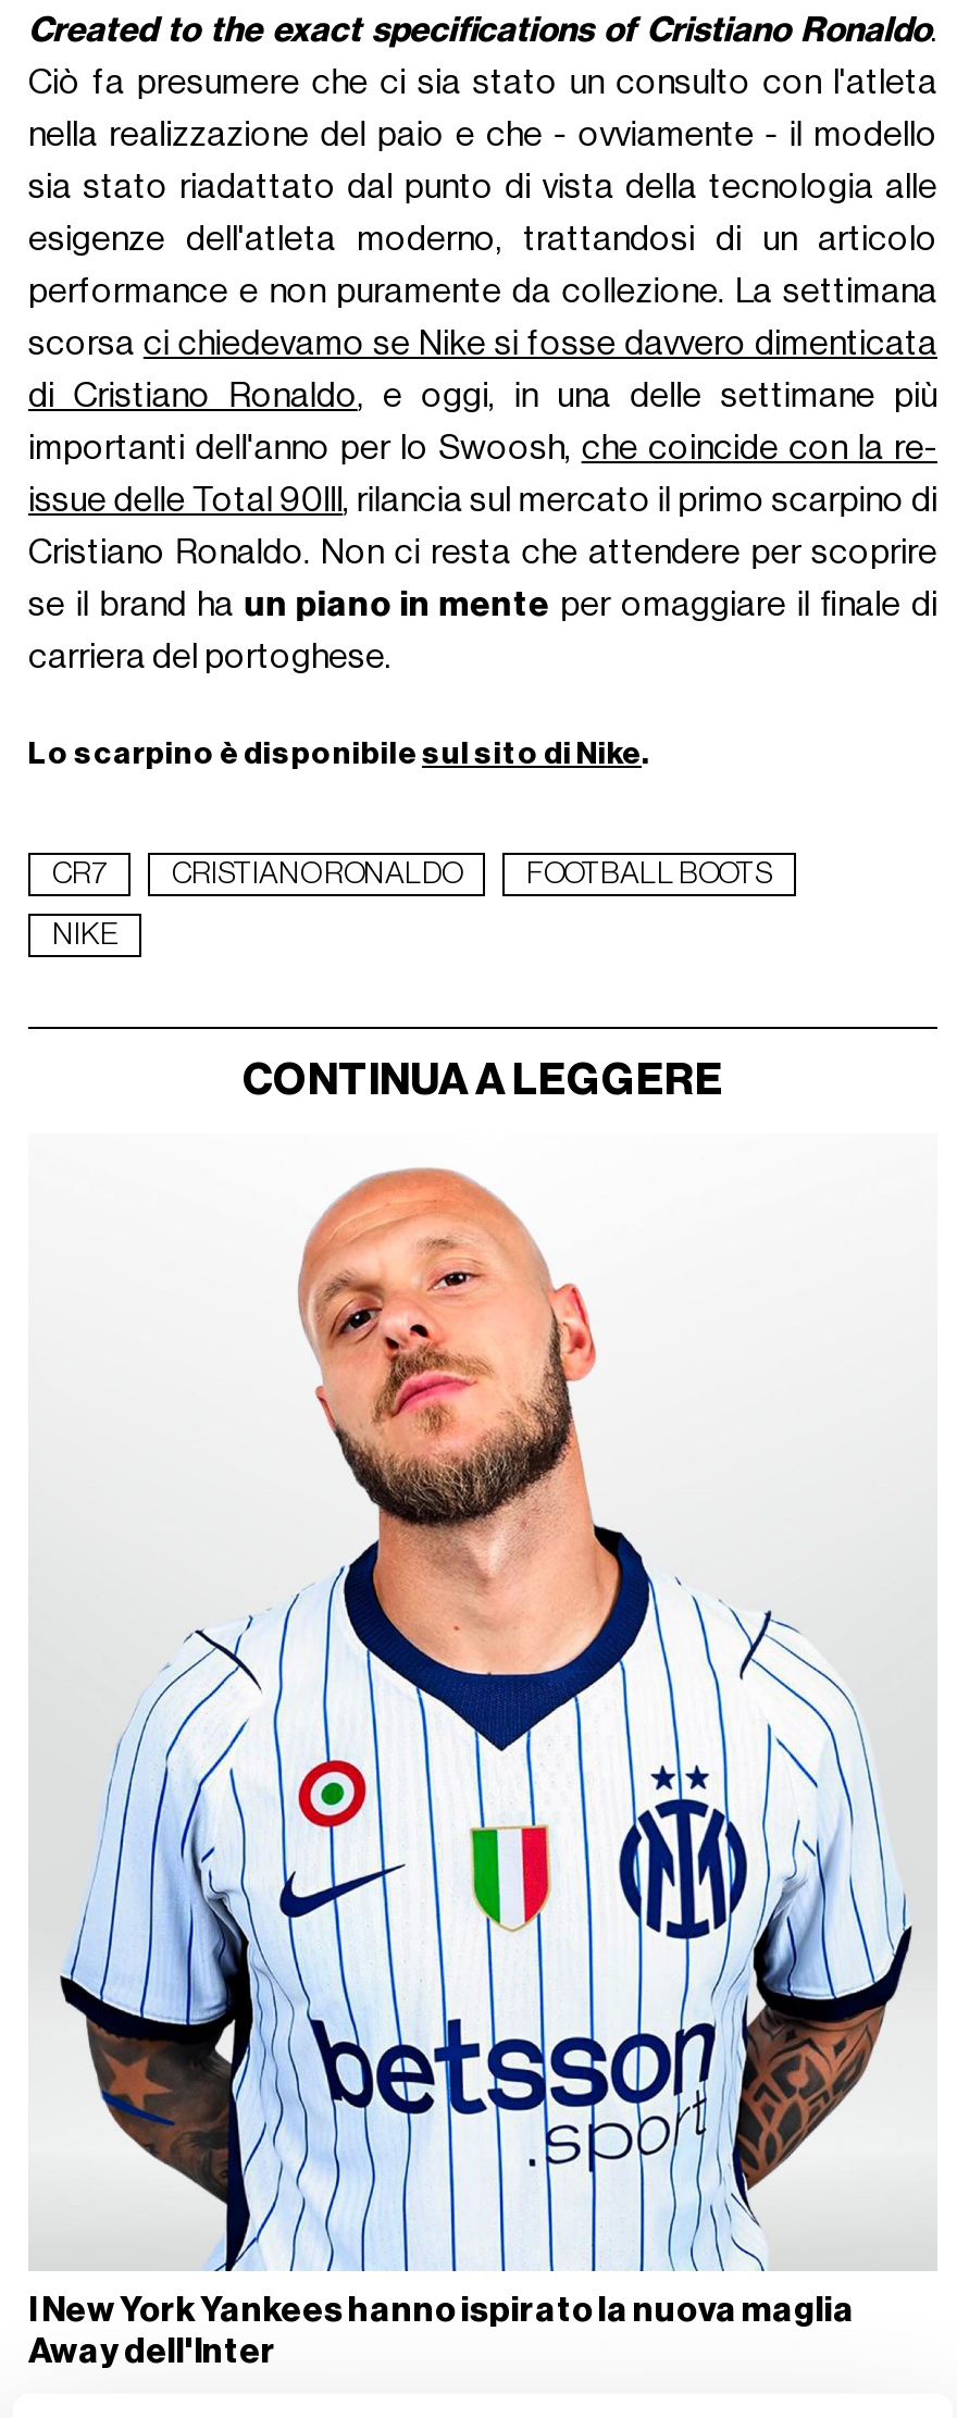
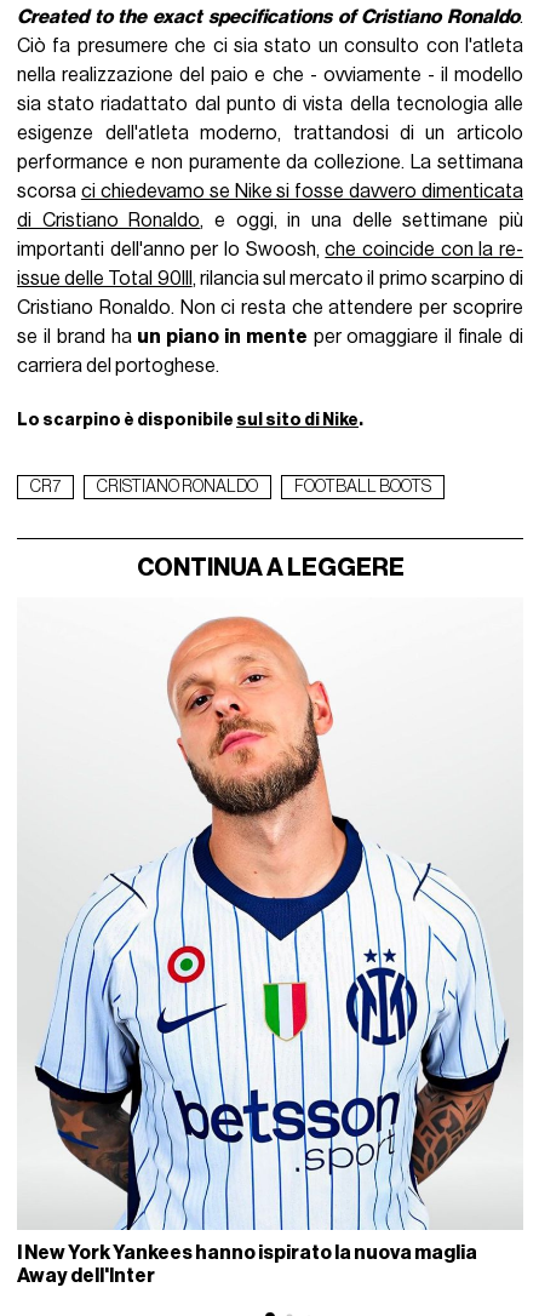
- NIKE
